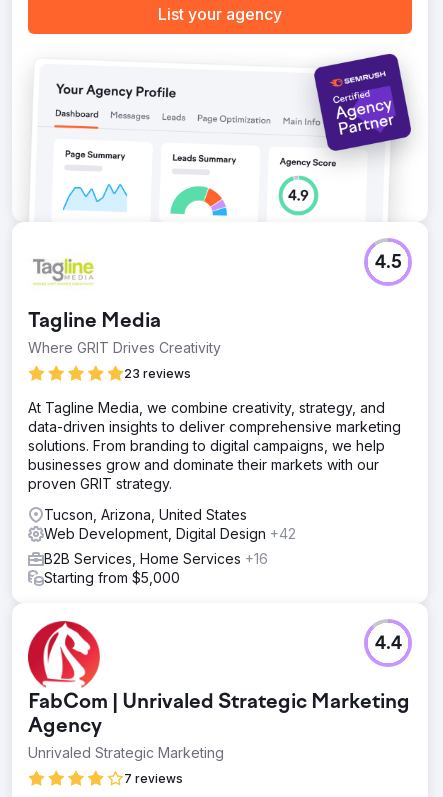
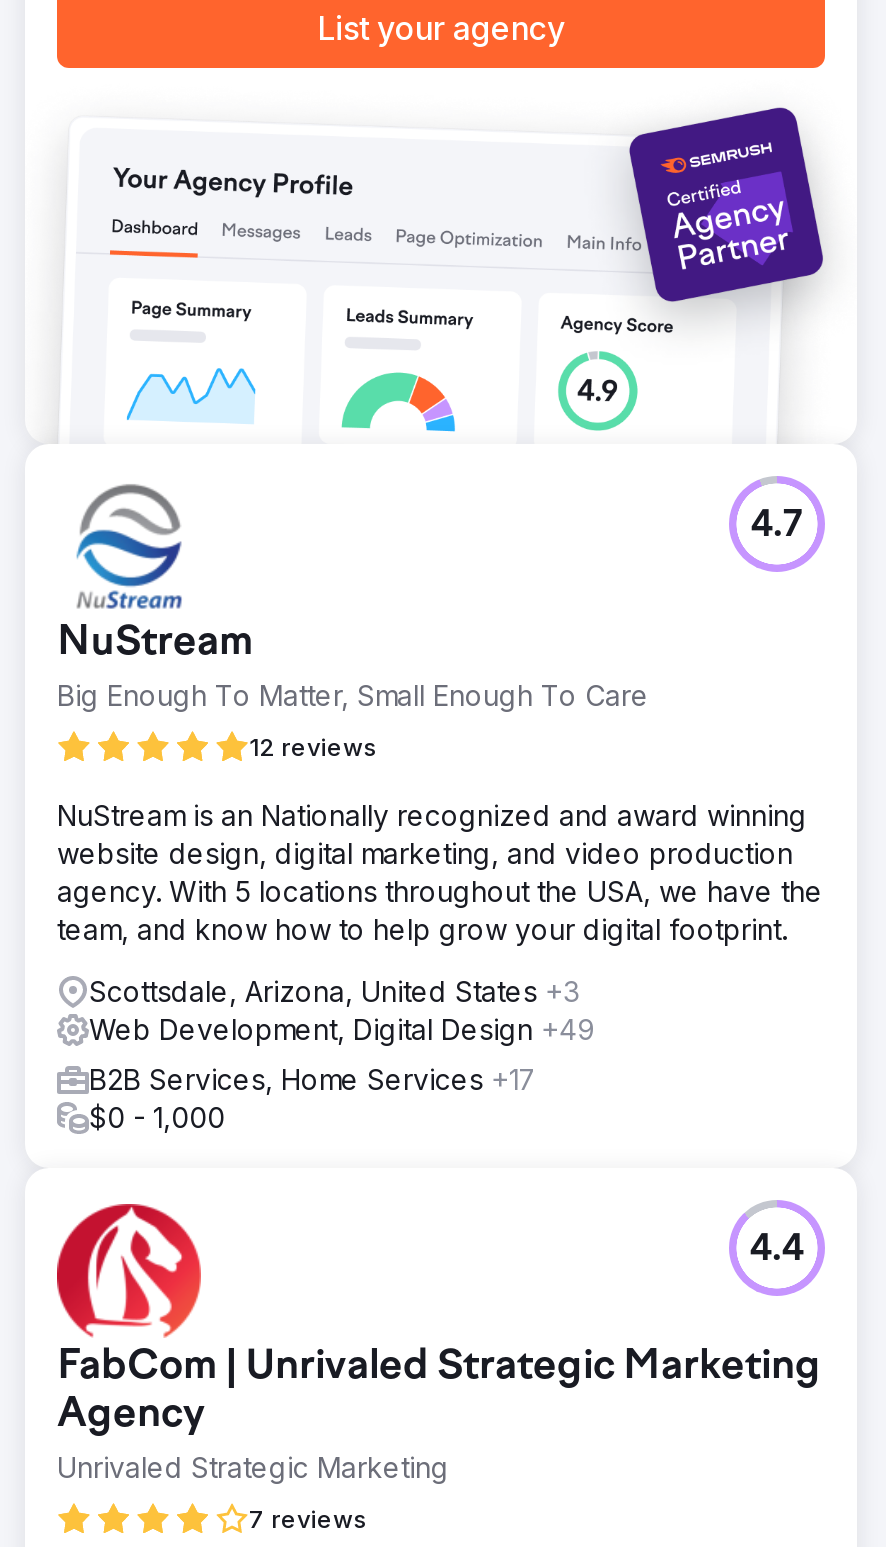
- [image]
- Tagline Media
- Where GRIT Drives Creativity
+ [image]
+ NuStream
+ Big Enough To Matter, Small Enough To Care

- 4.5
+ 4.7

- 23 reviews
+ 12 reviews

- At Tagline Media, we combine creativity, strategy, and
- data-driven insights to deliver comprehensive marketing
- solutions. From branding to digital campaigns, we help
- businesses grow and dominate their markets with our
- proven GRIT strategy.
+ NuStream is an Nationally recognized and award winning
+ website design, digital marketing, and video production
+ agency. With 5 locations throughout the USA, we have the
+ team, and know how to help grow your digital footprint.

- Tucson, Arizona, United States
- Web Development, Digital Design +42
+ Scottsdale, Arizona, United States +3
+ Web Development, Digital Design +49

- B2B Services, Home Services +16
- Starting from $5,000
+ B2B Services, Home Services +17
+ $0 - 1,000
